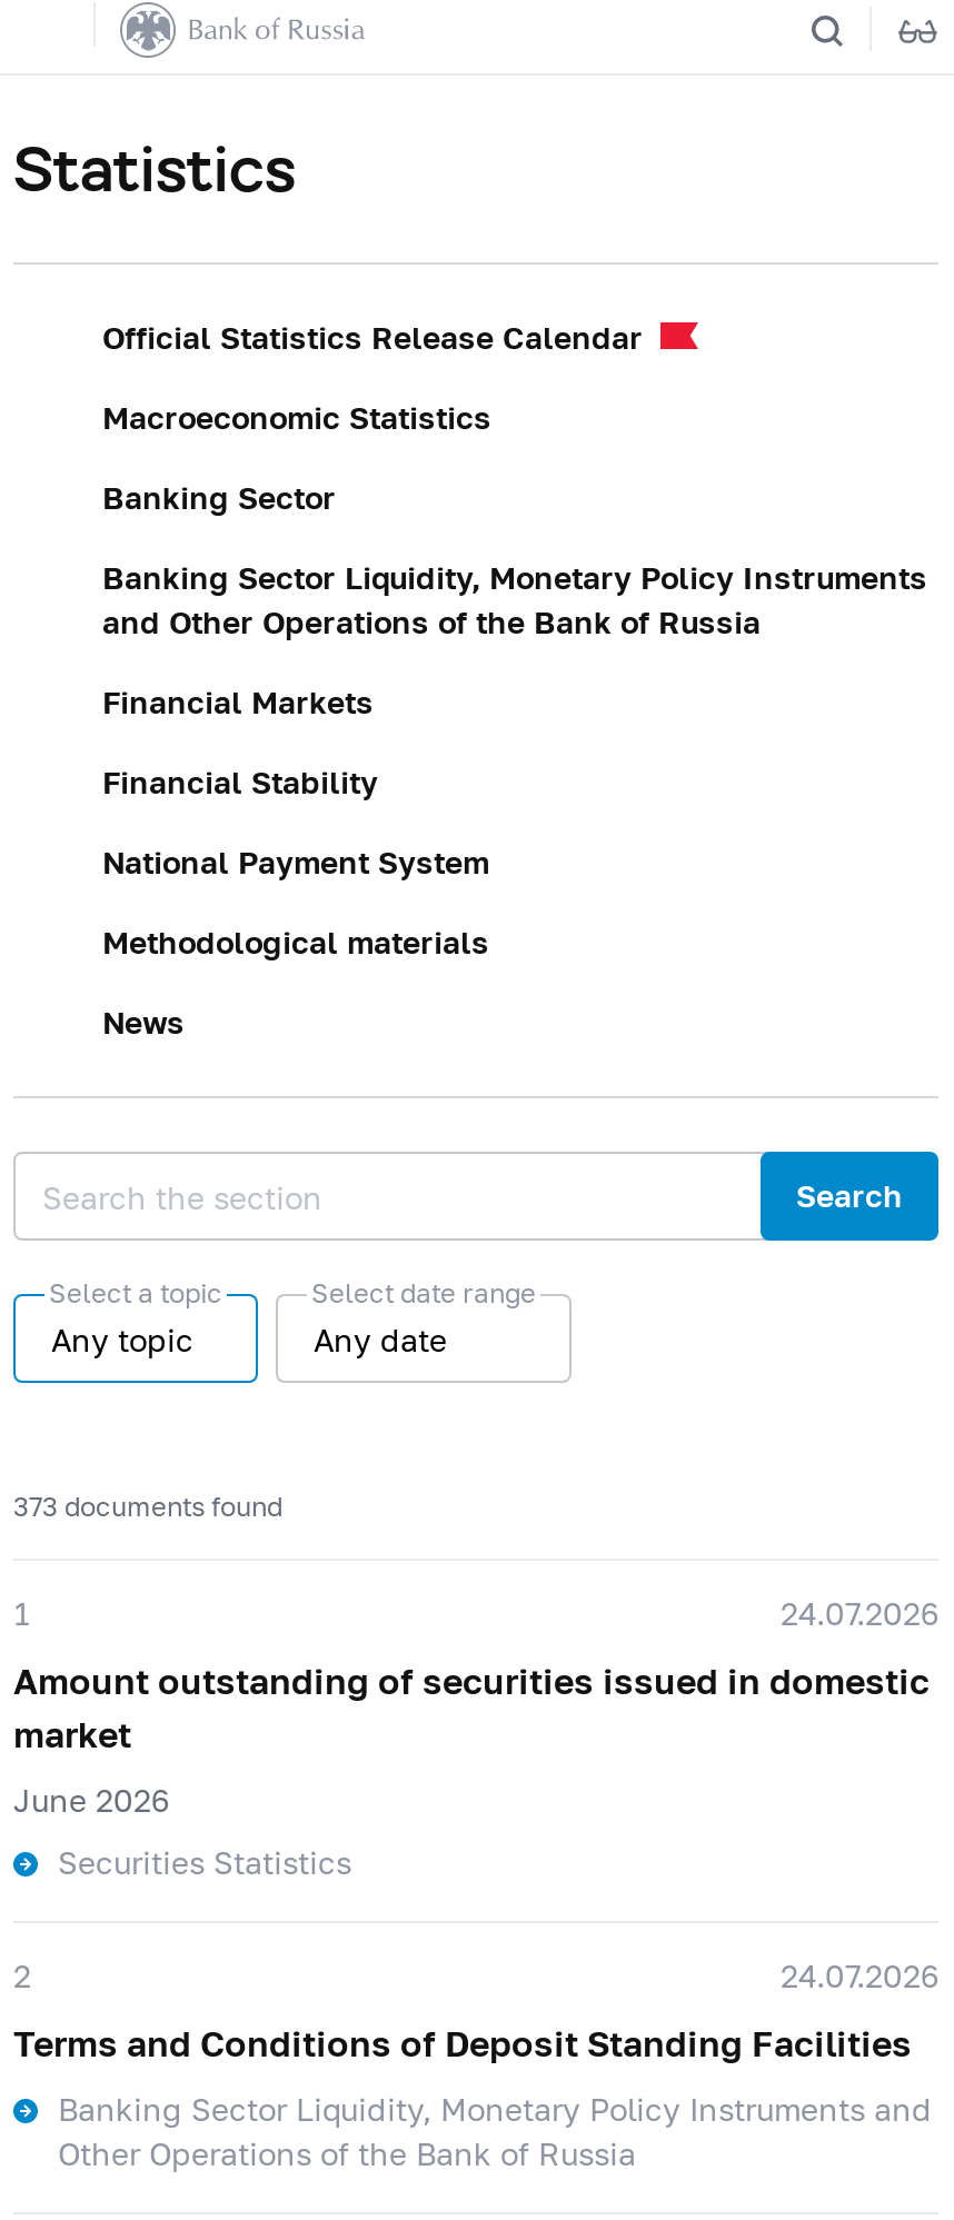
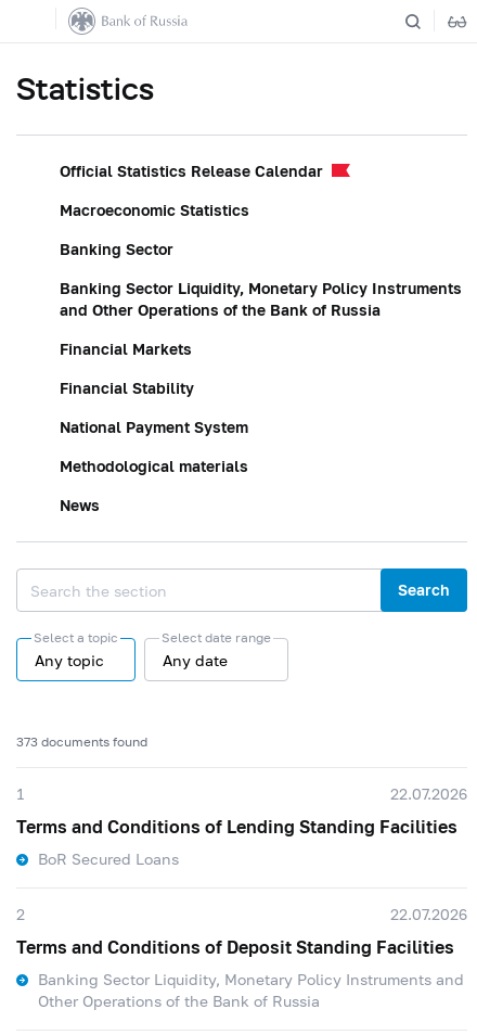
- 24.07.2026
- Amount outstanding of securities issued in domestic
- market
- June 2026
- Securities Statistics
+ 22.07.2026
+ Terms and Conditions of Lending Standing Facilities
+ BoR Secured Loans

- 24.07.2026
+ 22.07.2026
